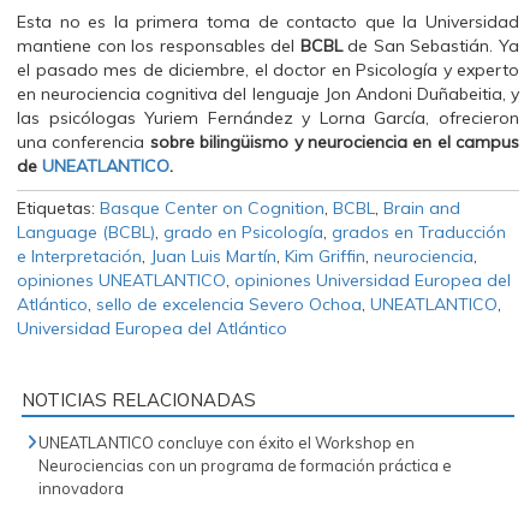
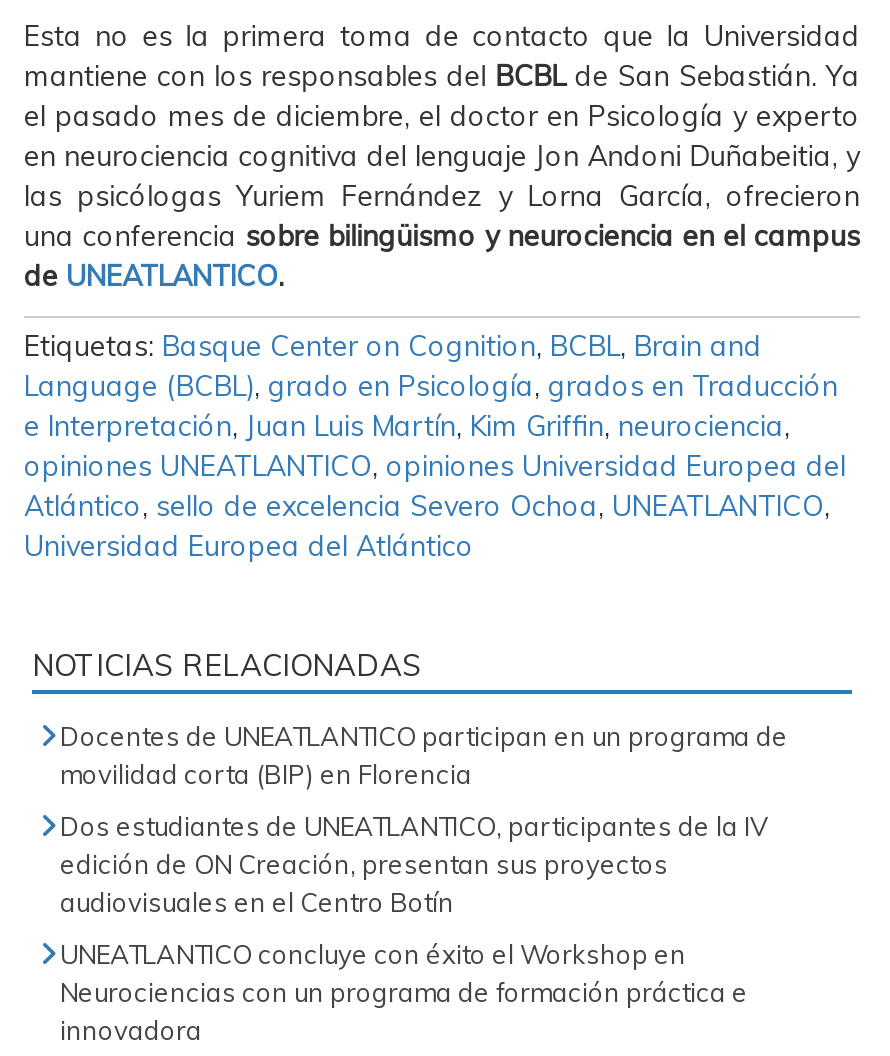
+ Docentes de UNEATLANTICO participan en un programa de
+ movilidad corta (BIP) en Florencia
+ Dos estudiantes de UNEATLANTICO, participantes de la IV
+ edición de ON Creación, presentan sus proyectos
+ audiovisuales en el Centro Botín
